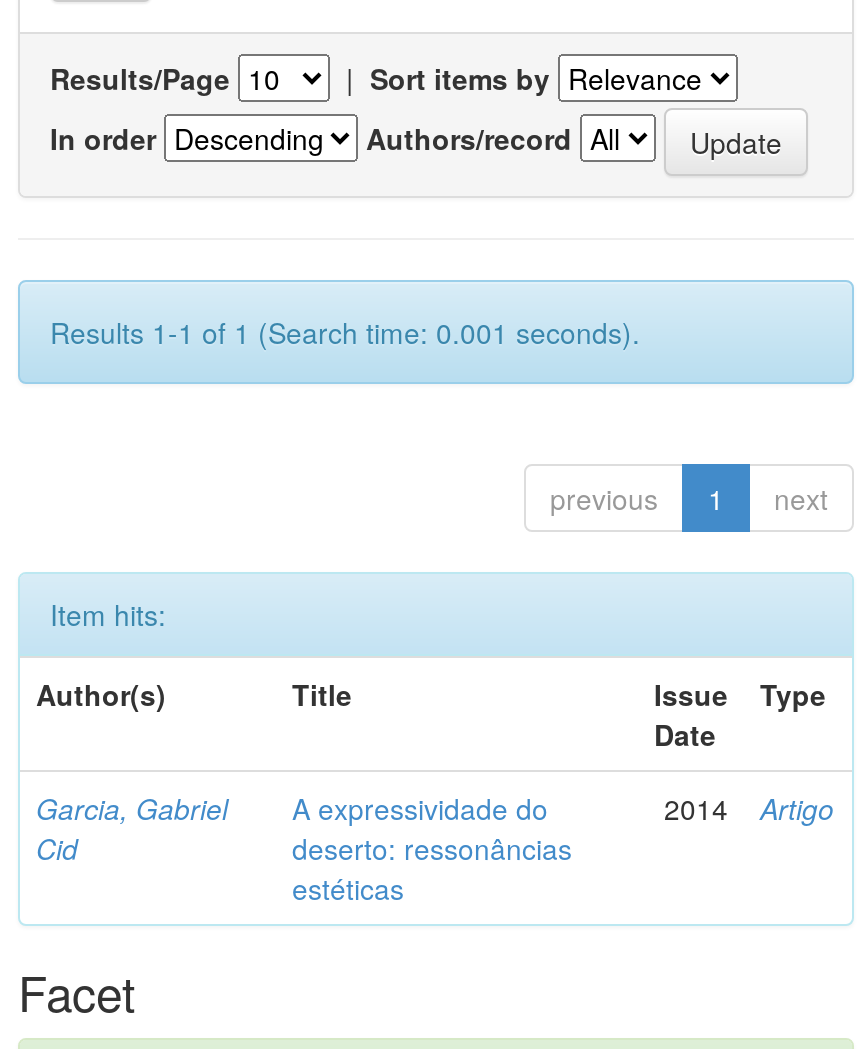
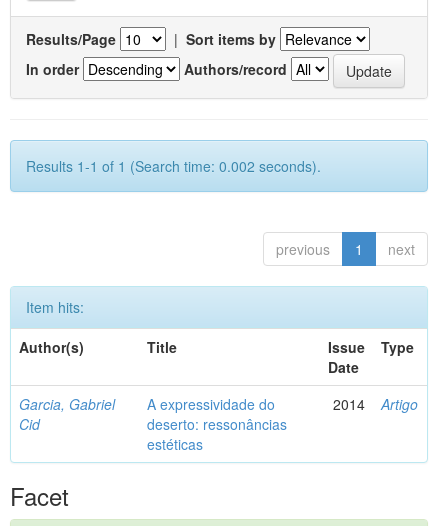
- Results 1-1 of 1 (Search time: 0.001 seconds).
+ Results 1-1 of 1 (Search time: 0.002 seconds).
